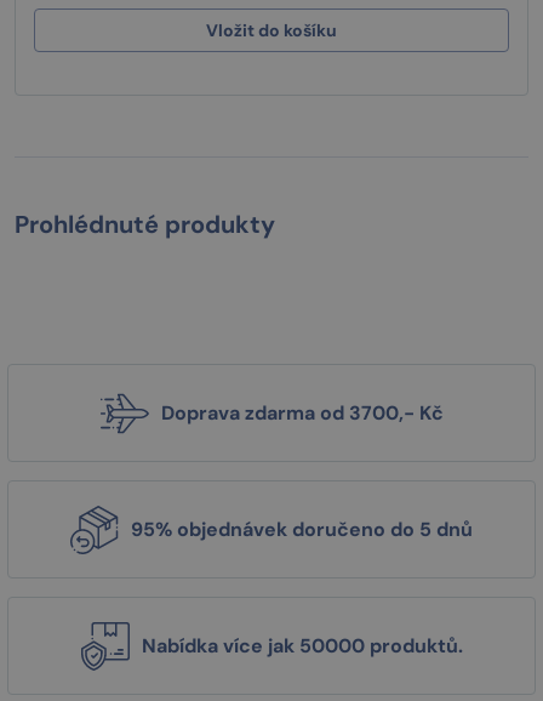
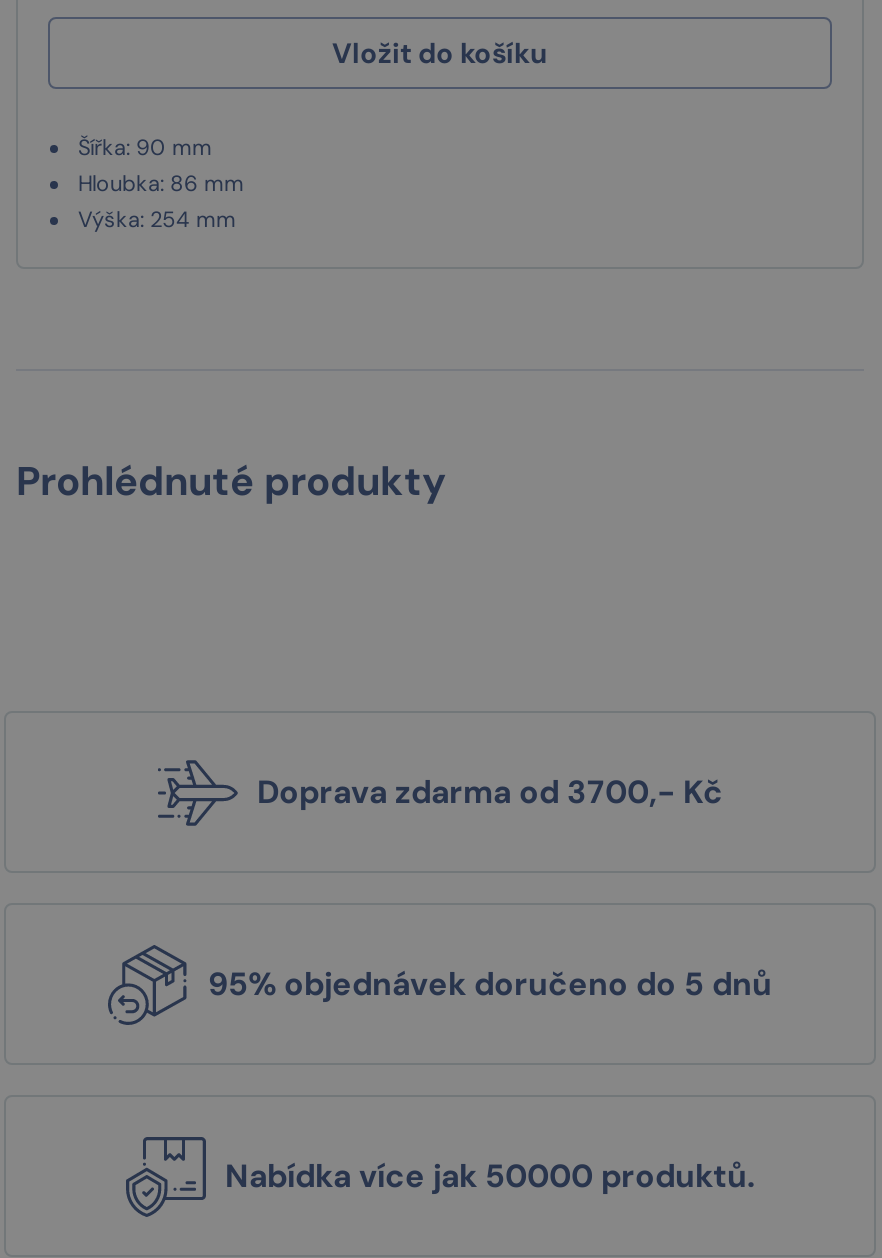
+ Šířka: 90 mm
+ Hloubka: 86 mm
+ Výška: 254 mm
